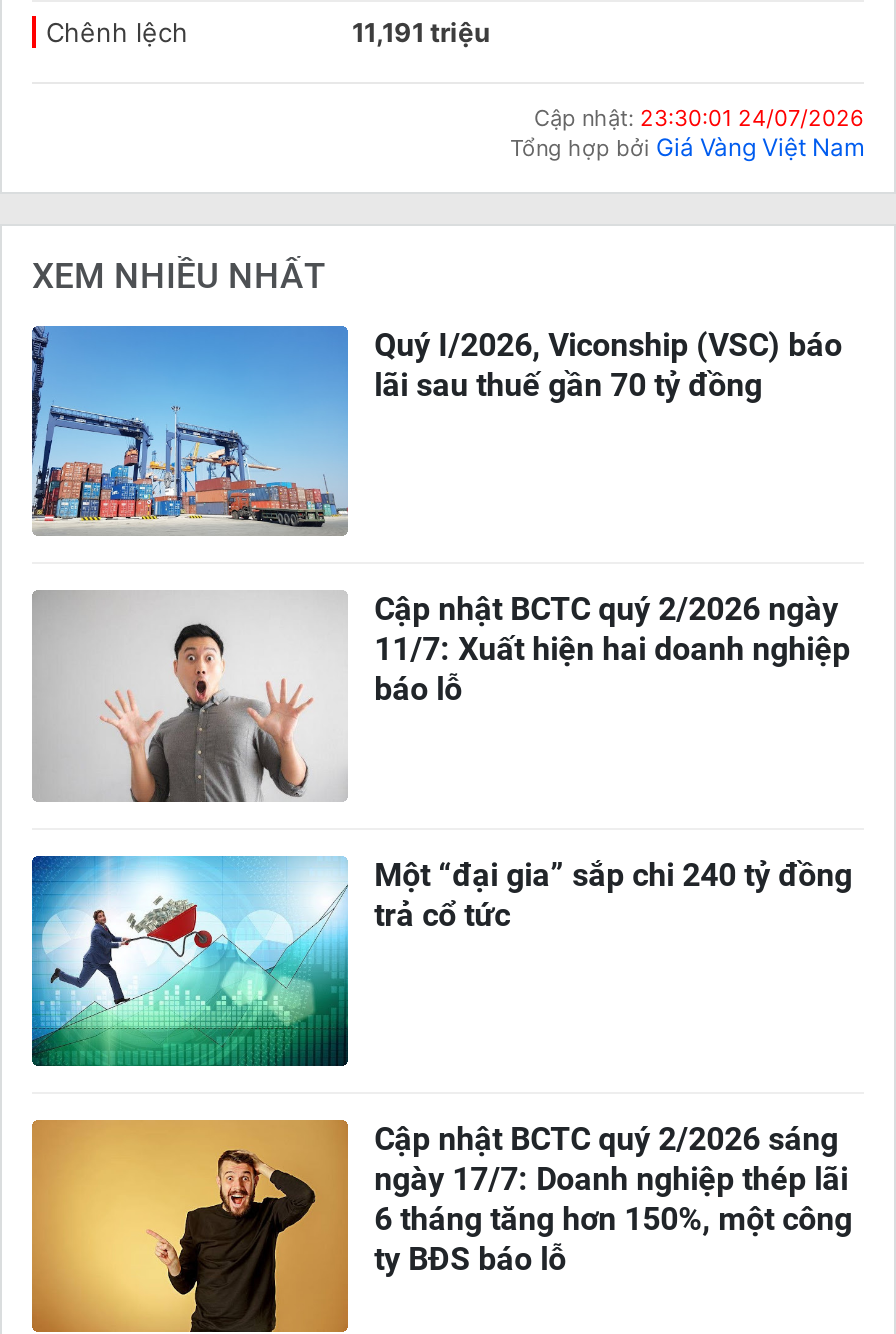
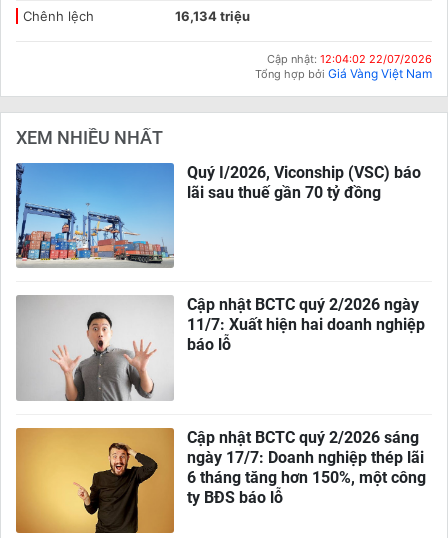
- 11,191 triệu
+ 16,134 triệu

- Cập nhật: 23:30:01 24/07/2026
+ Cập nhật: 12:04:02 22/07/2026

- [image]
- Một “đại gia” sắp chi 240 tỷ đồng
- trả cổ tức
